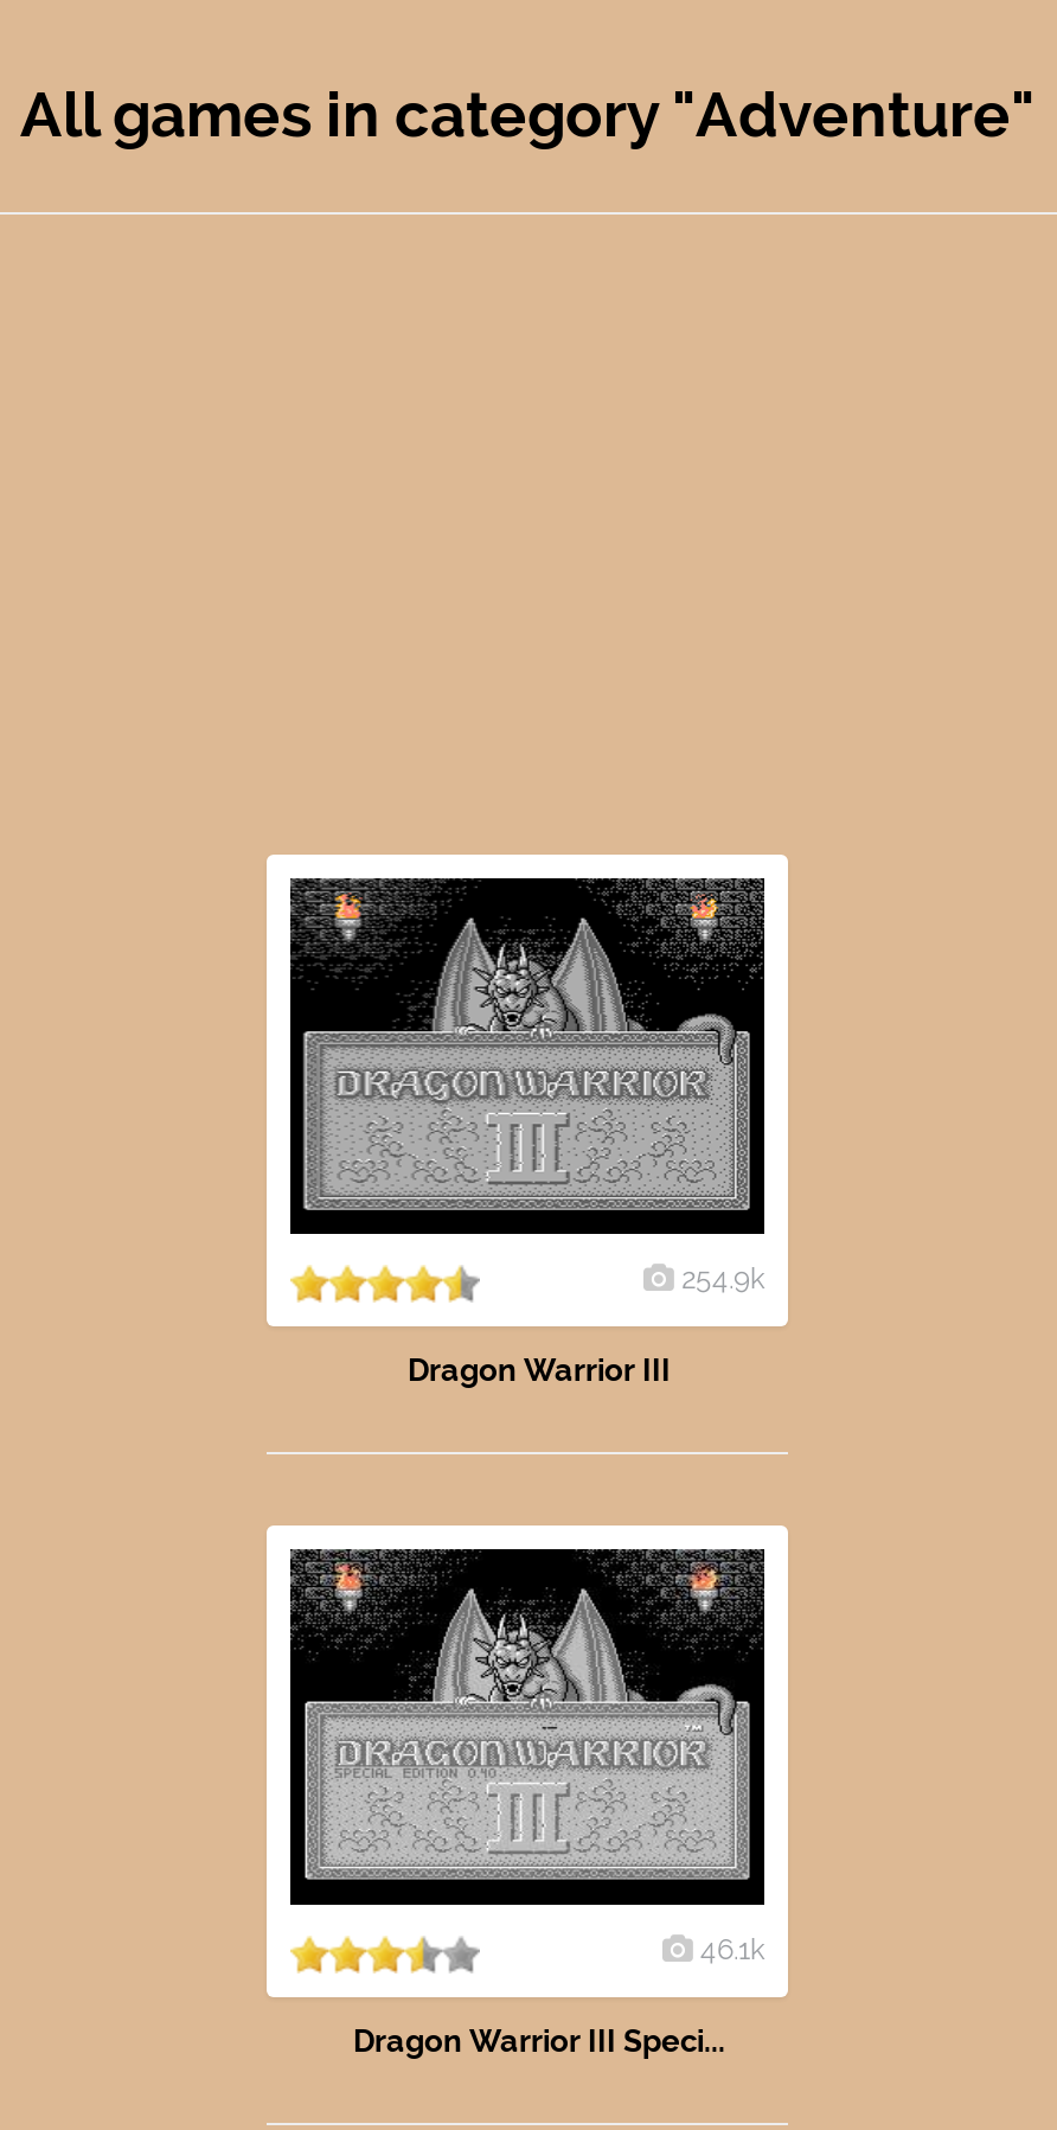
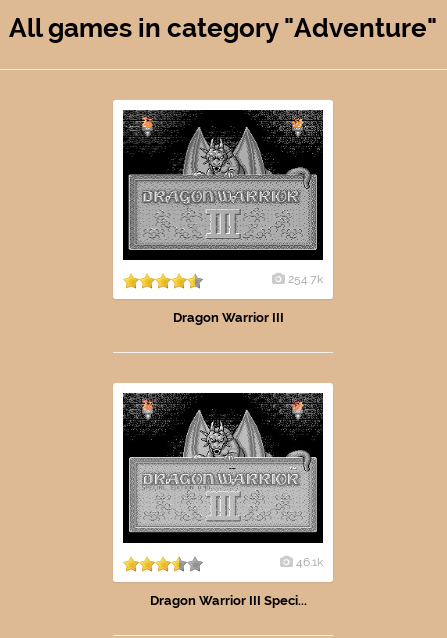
- 254.9k
+ 254.7k
